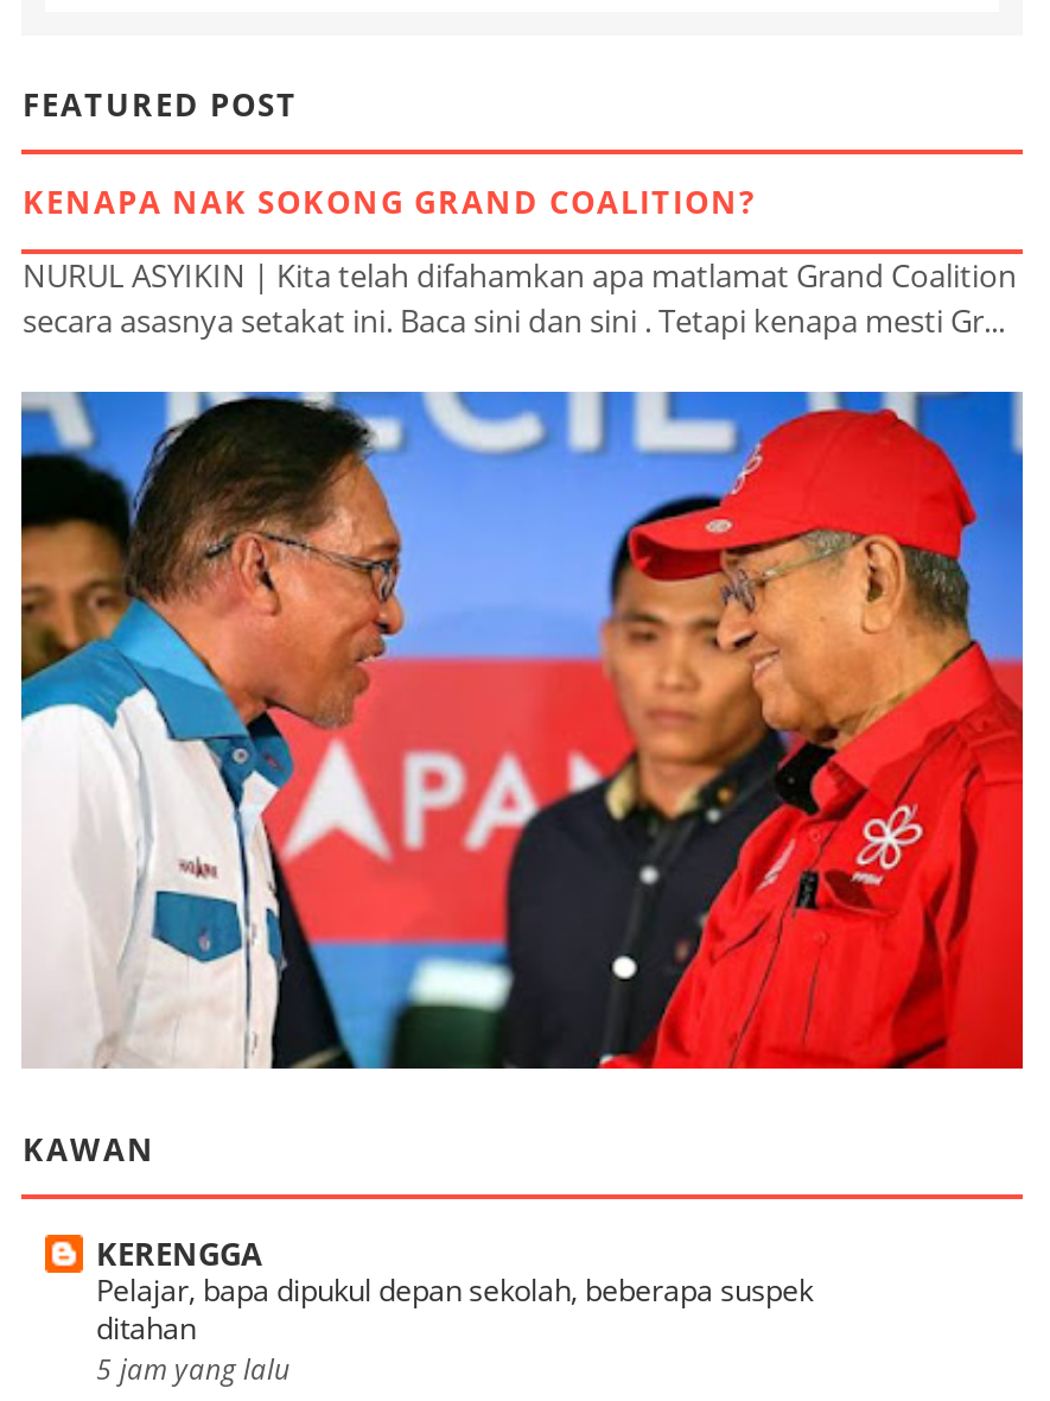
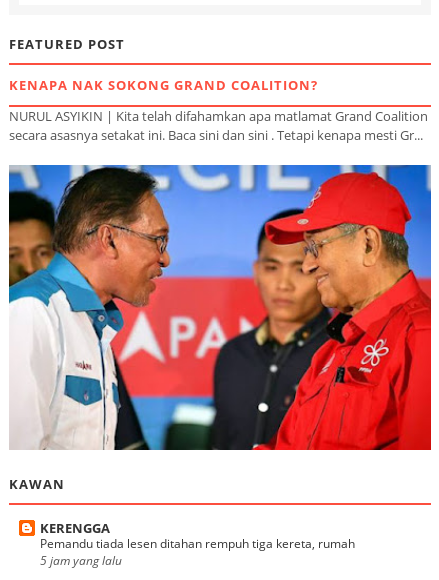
- Pelajar, bapa dipukul depan sekolah, beberapa suspek
- ditahan
+ Pemandu tiada lesen ditahan rempuh tiga kereta, rumah
